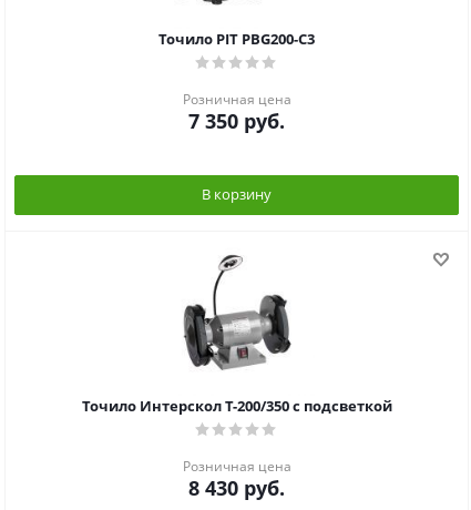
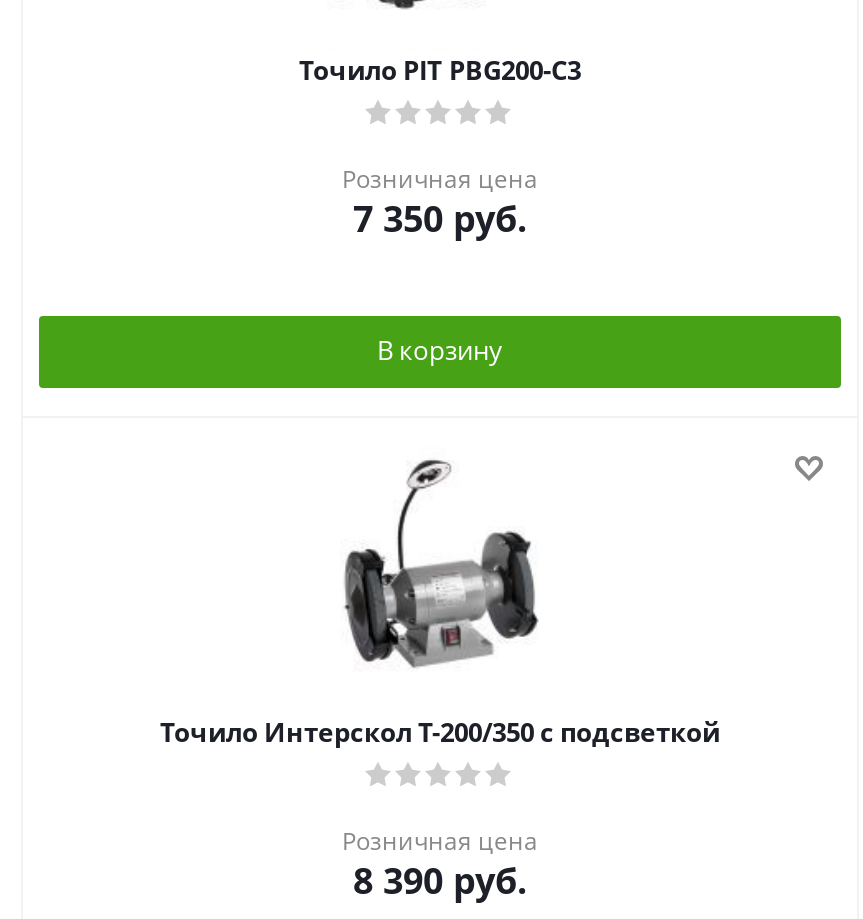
- 8 430 руб.
+ 8 390 руб.
